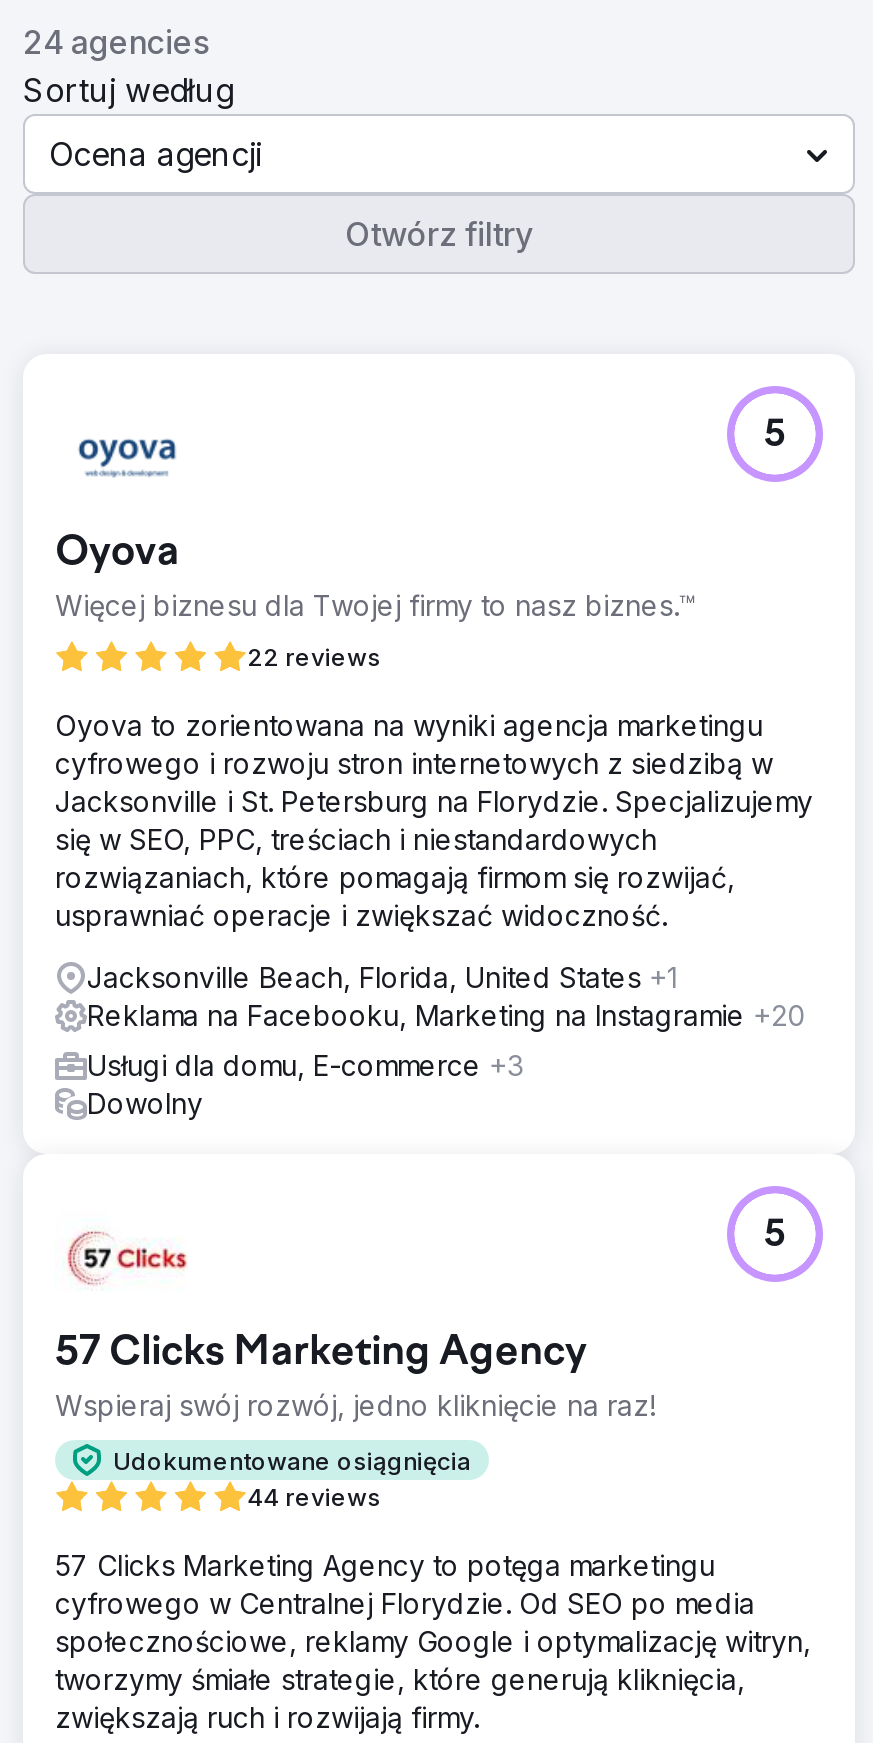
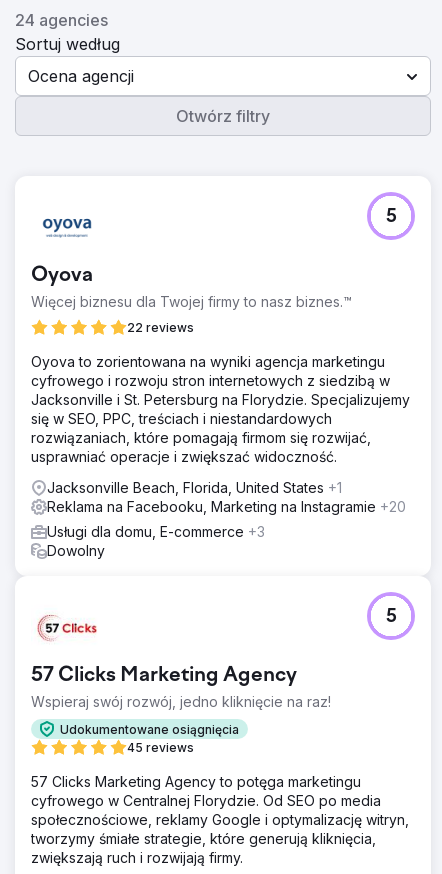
- 44 reviews
+ 45 reviews
